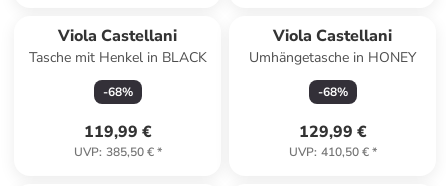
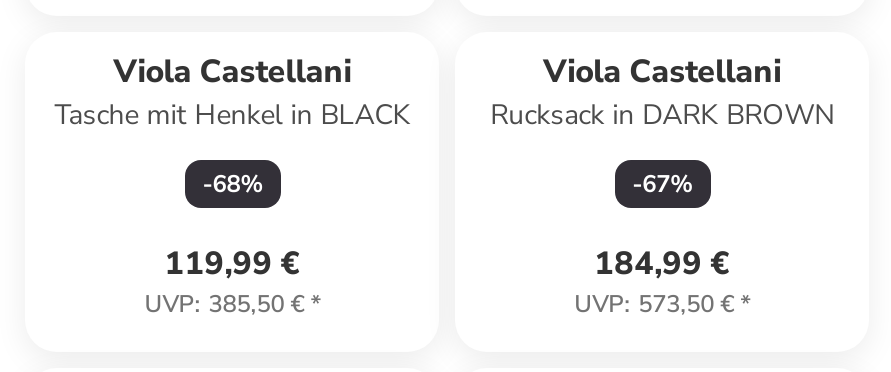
- Umhängetasche in HONEY
+ Rucksack in DARK BROWN

- -68%
+ -67%

- 129,99 €
- UVP: 410,50 €*
+ 184,99 €
+ UVP: 573,50 €*
